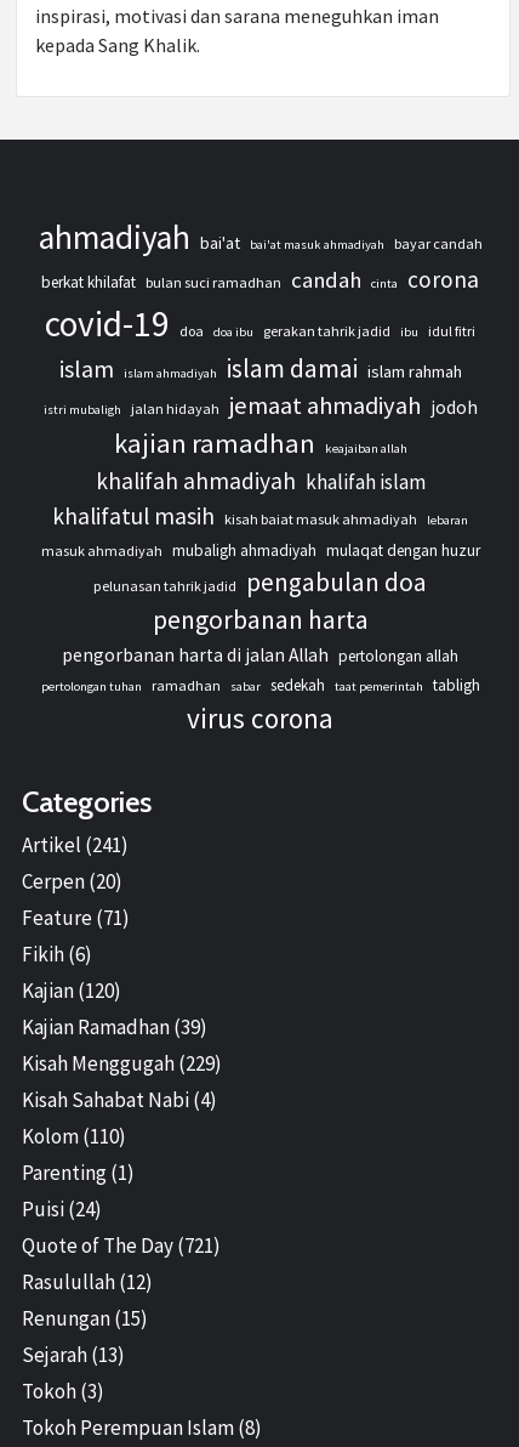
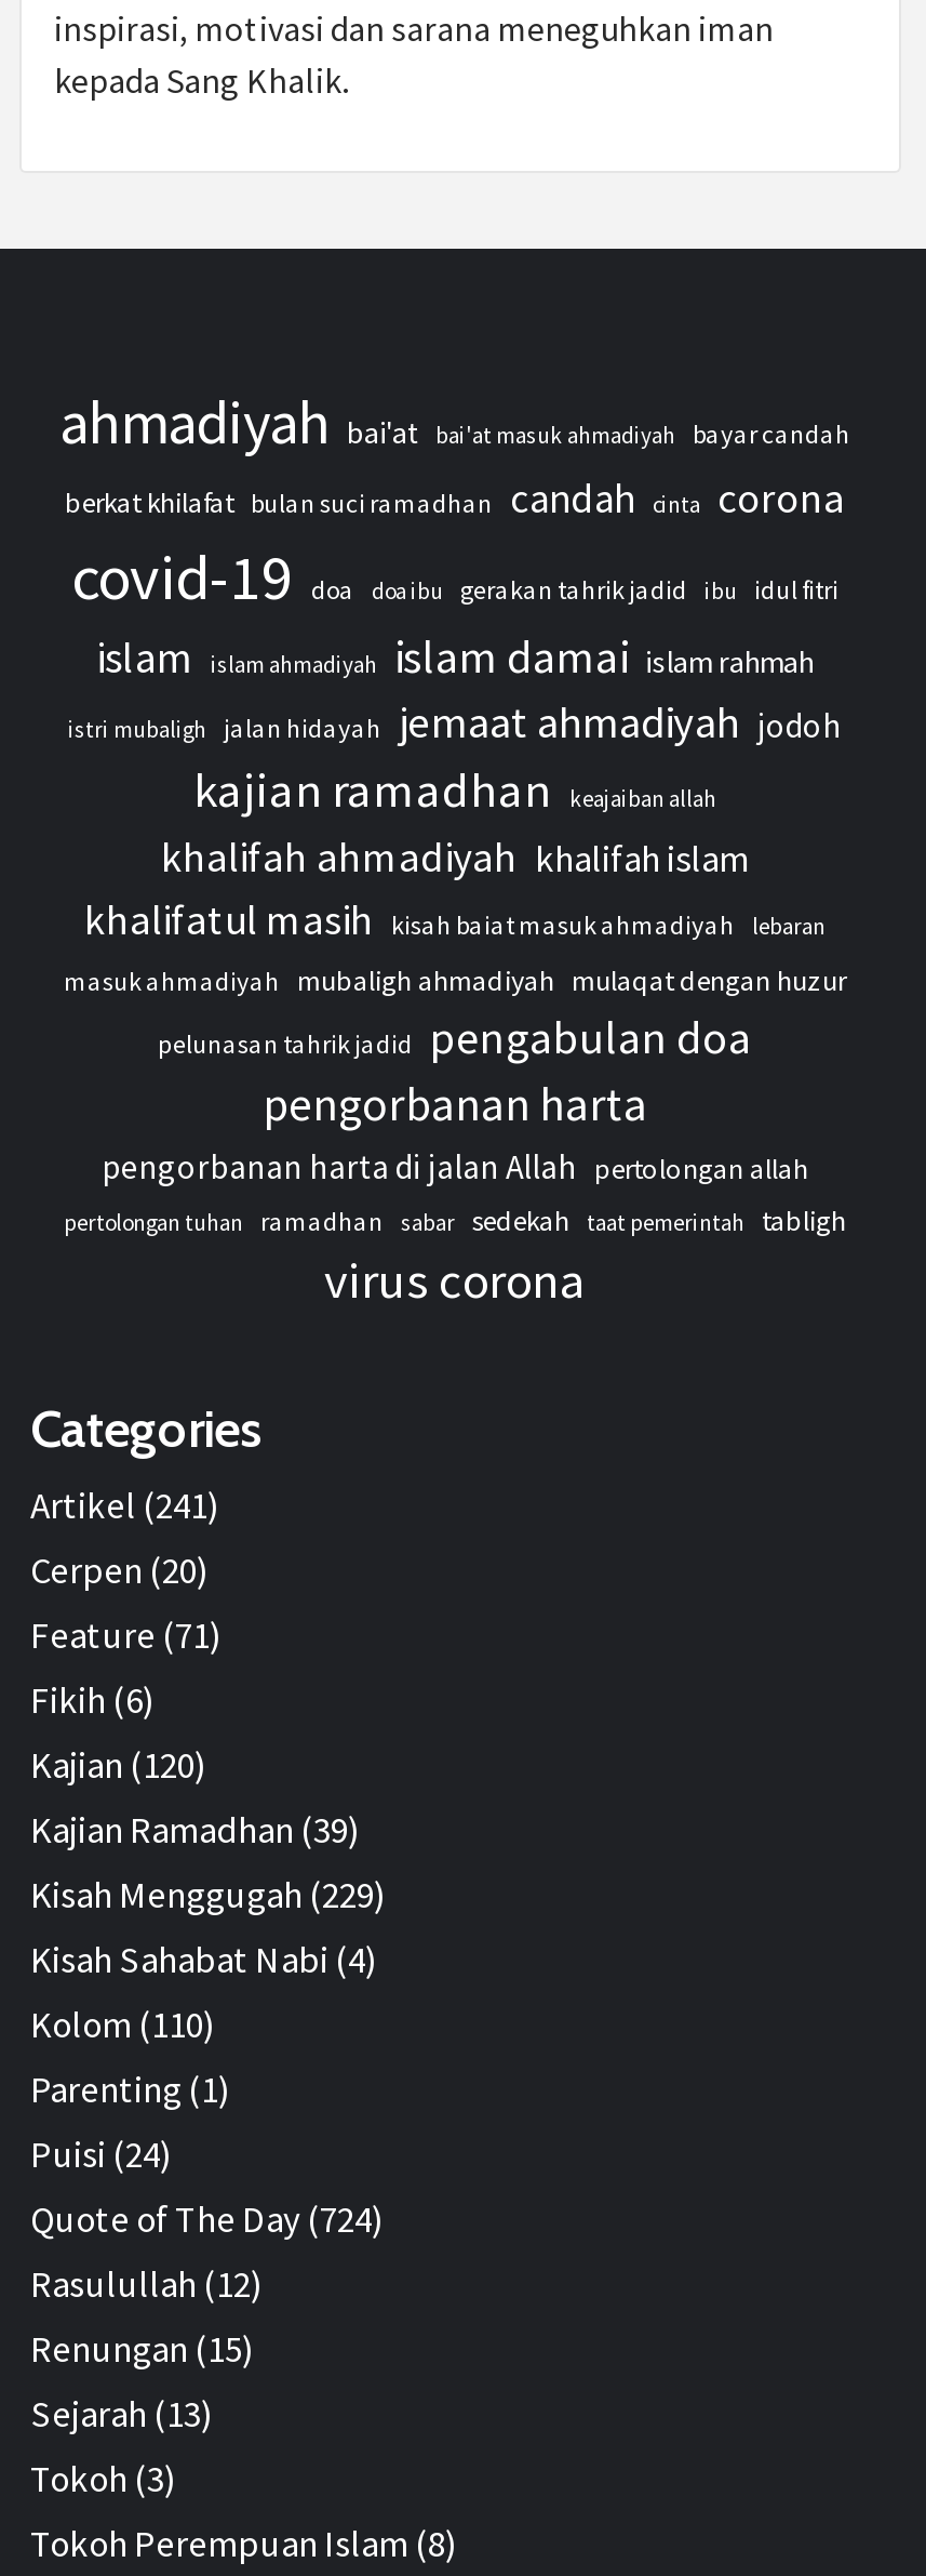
- Quote of The Day (721)
+ Quote of The Day (724)
